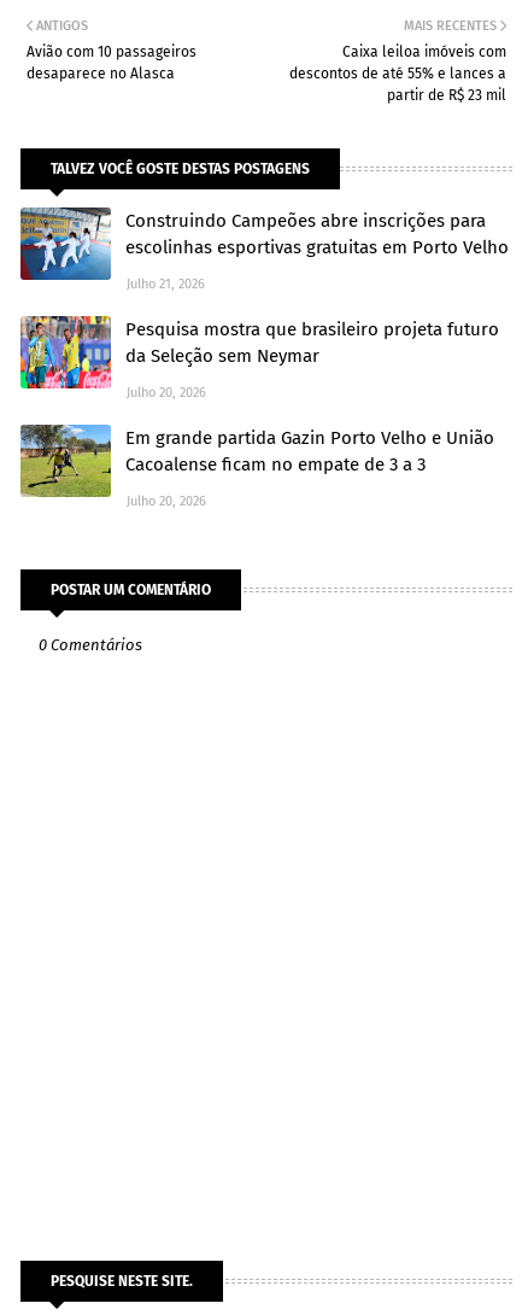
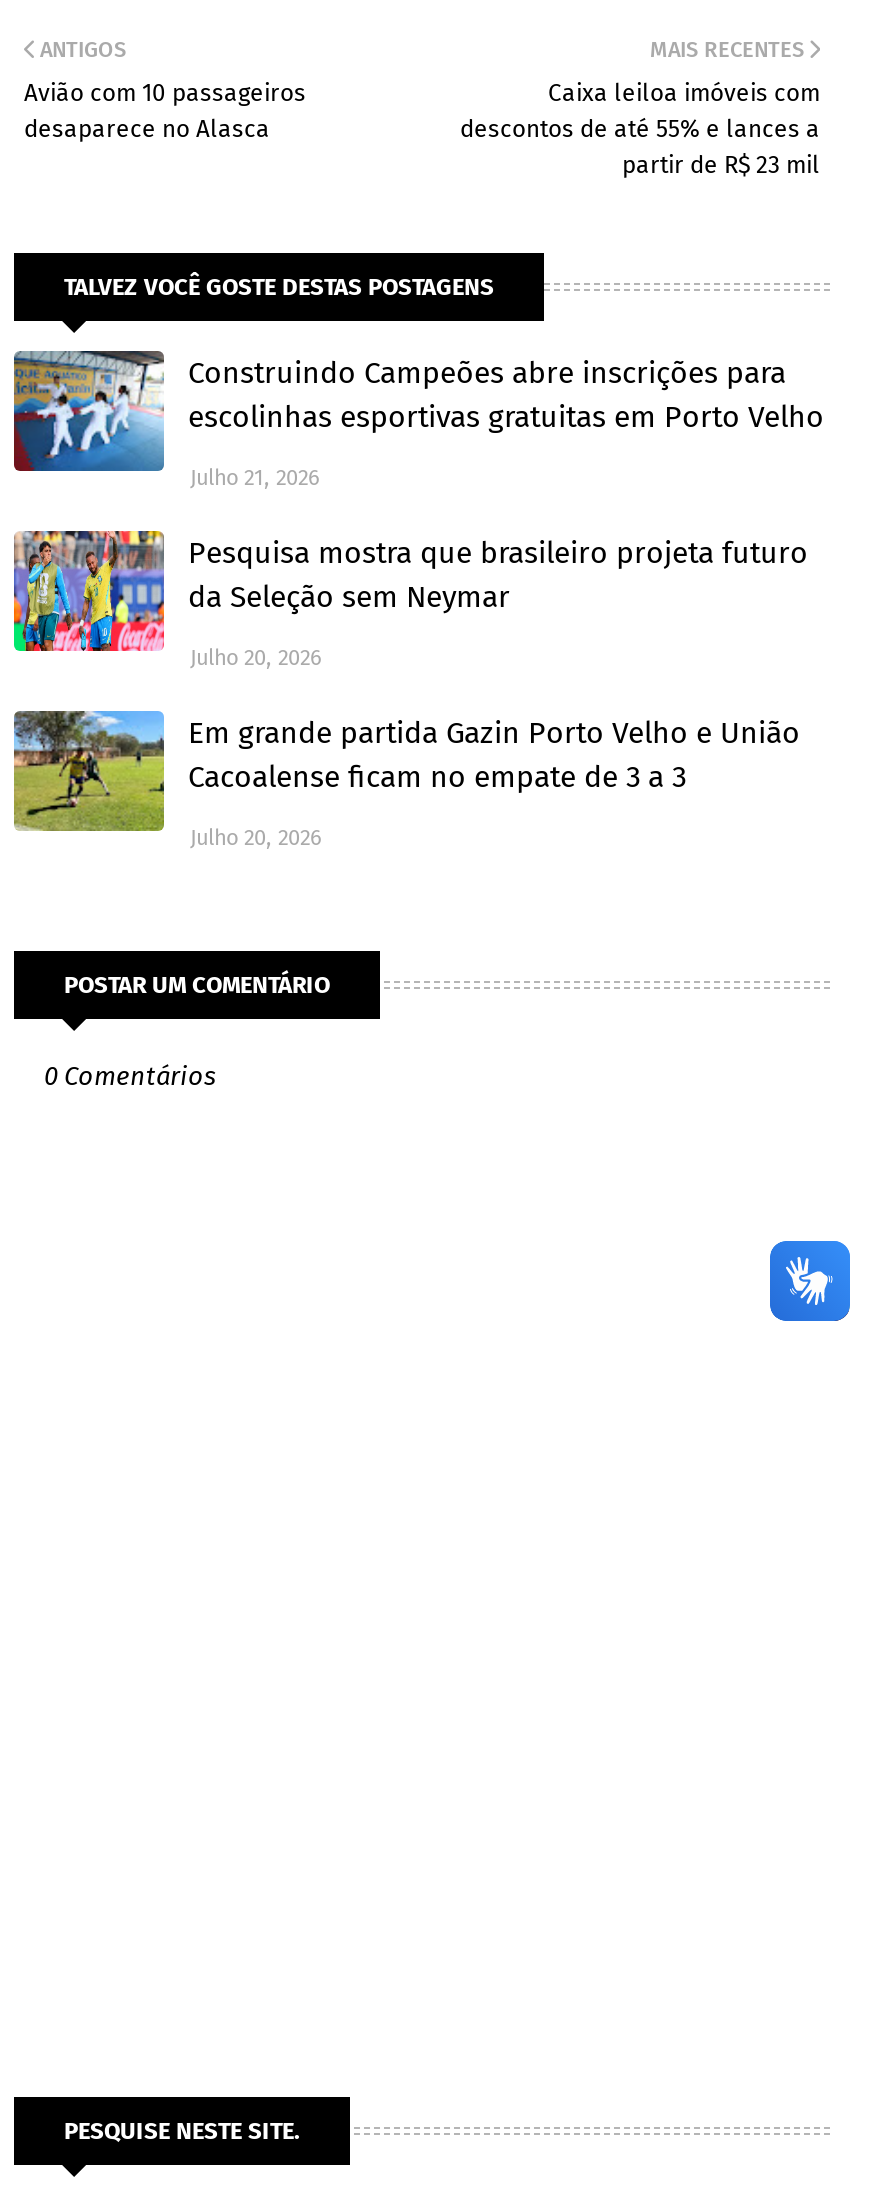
+ [image]
